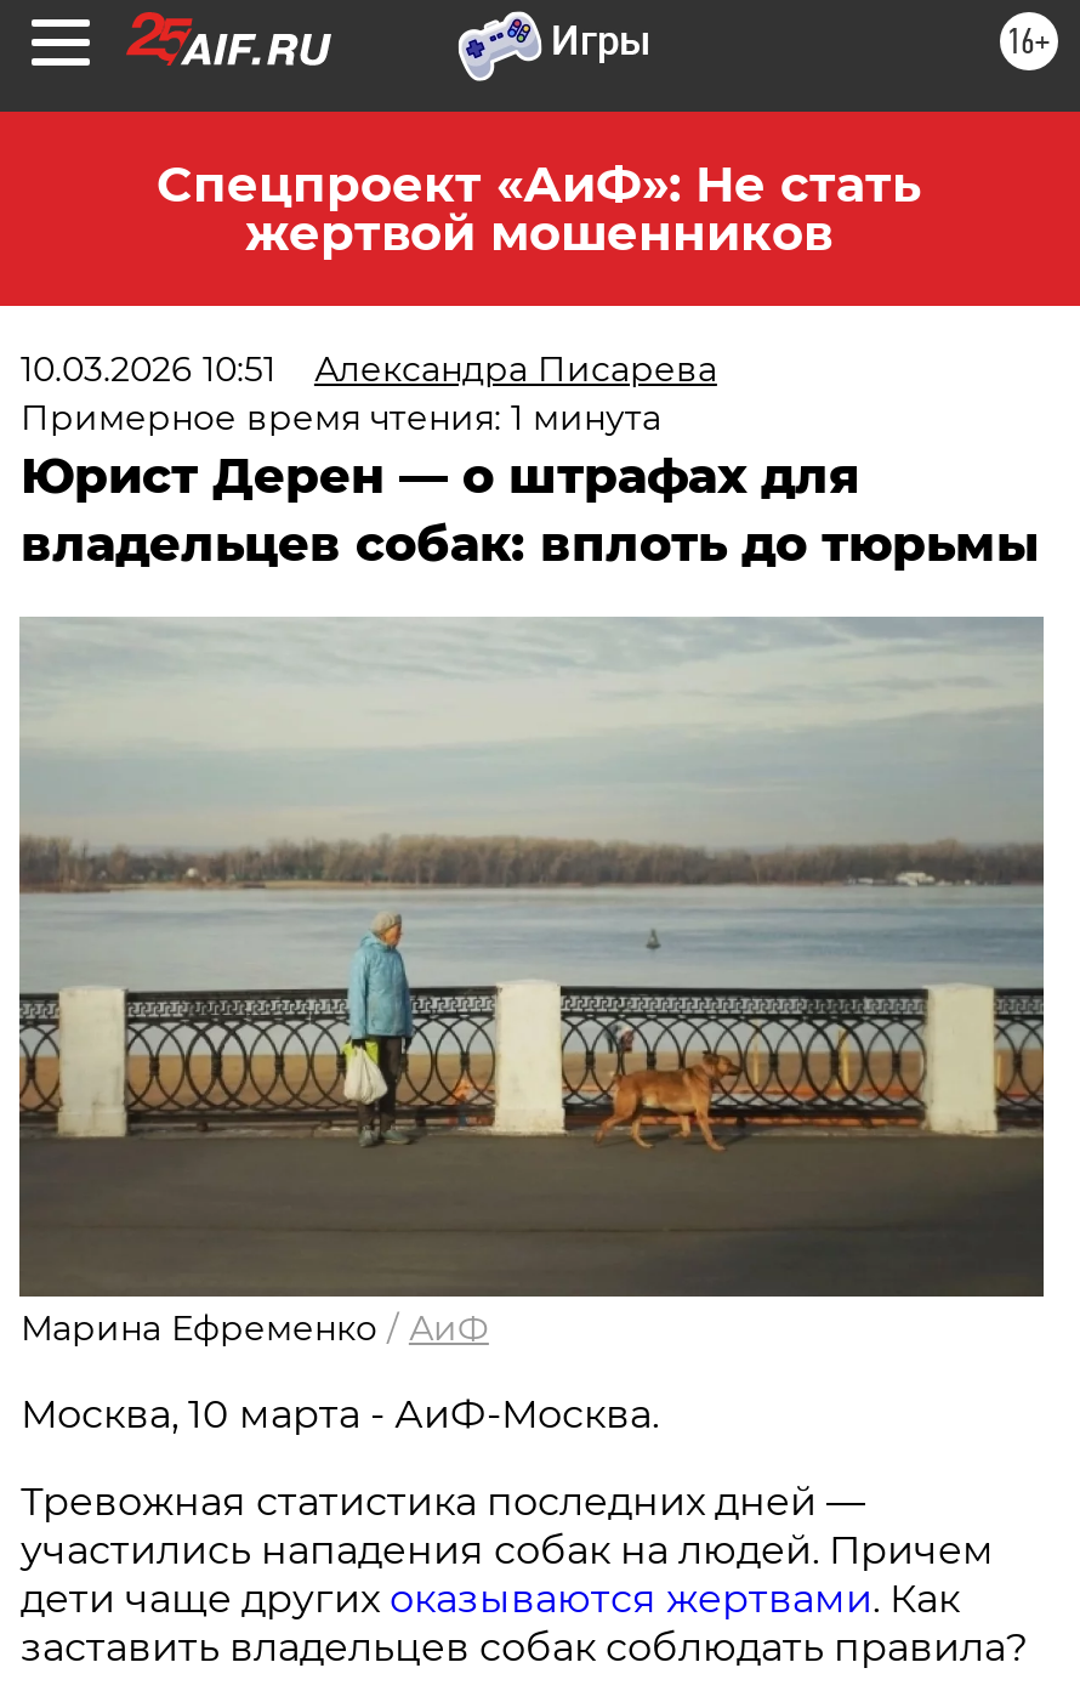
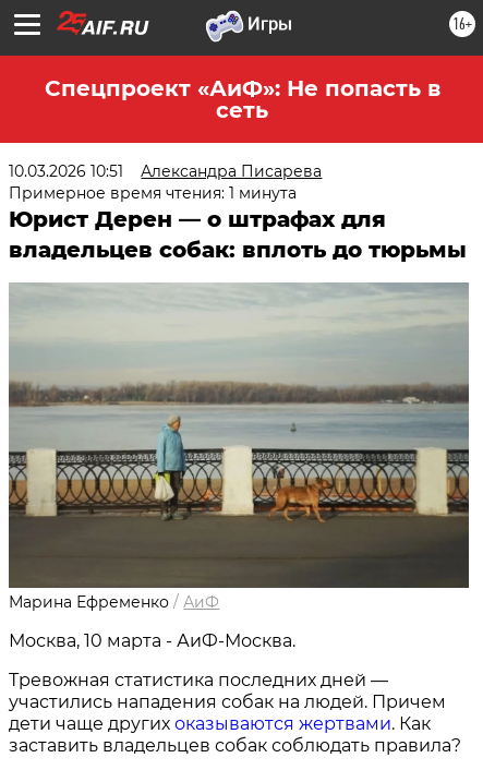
- Спецпроект «АиФ»: Не стать
- жертвой мошенников
+ Спецпроект «АиФ»: Не попасть в
+ сеть
